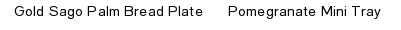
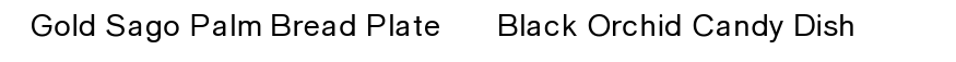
- Pomegranate Mini Tray
+ Black Orchid Candy Dish
